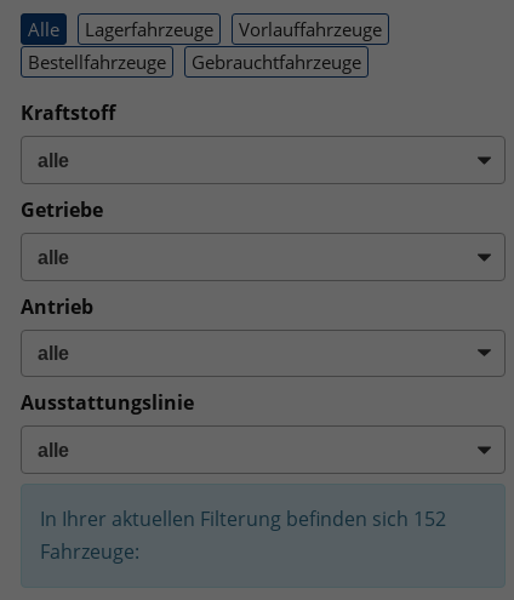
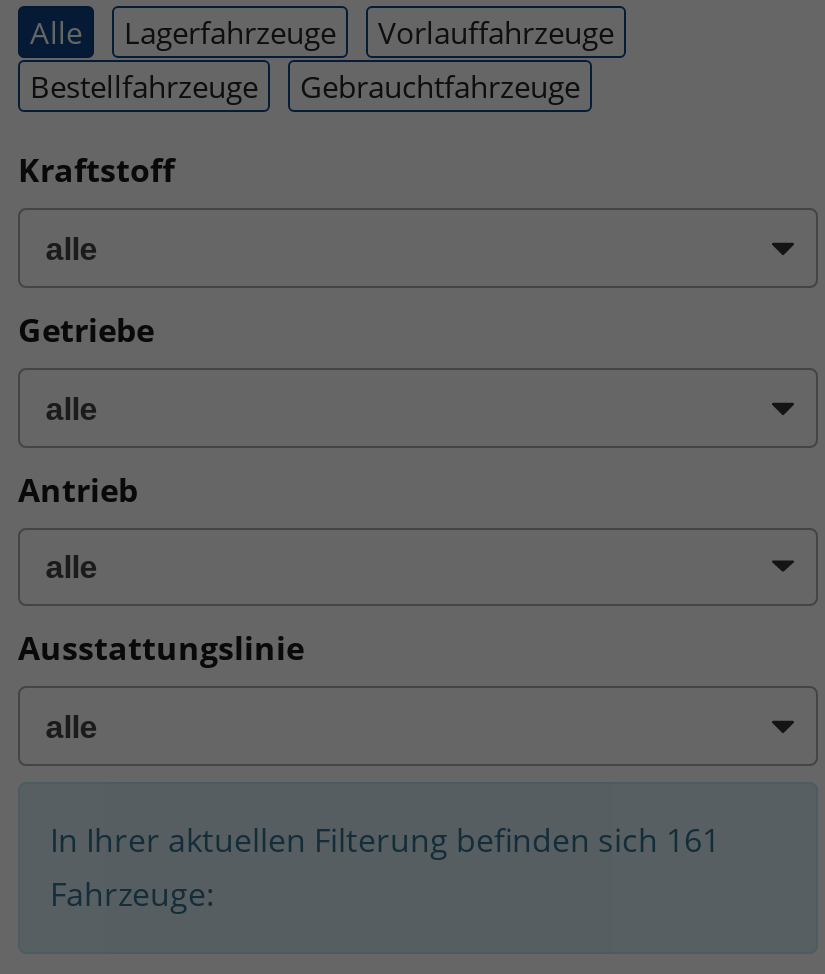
- In Ihrer aktuellen Filterung befinden sich 152
+ In Ihrer aktuellen Filterung befinden sich 161
